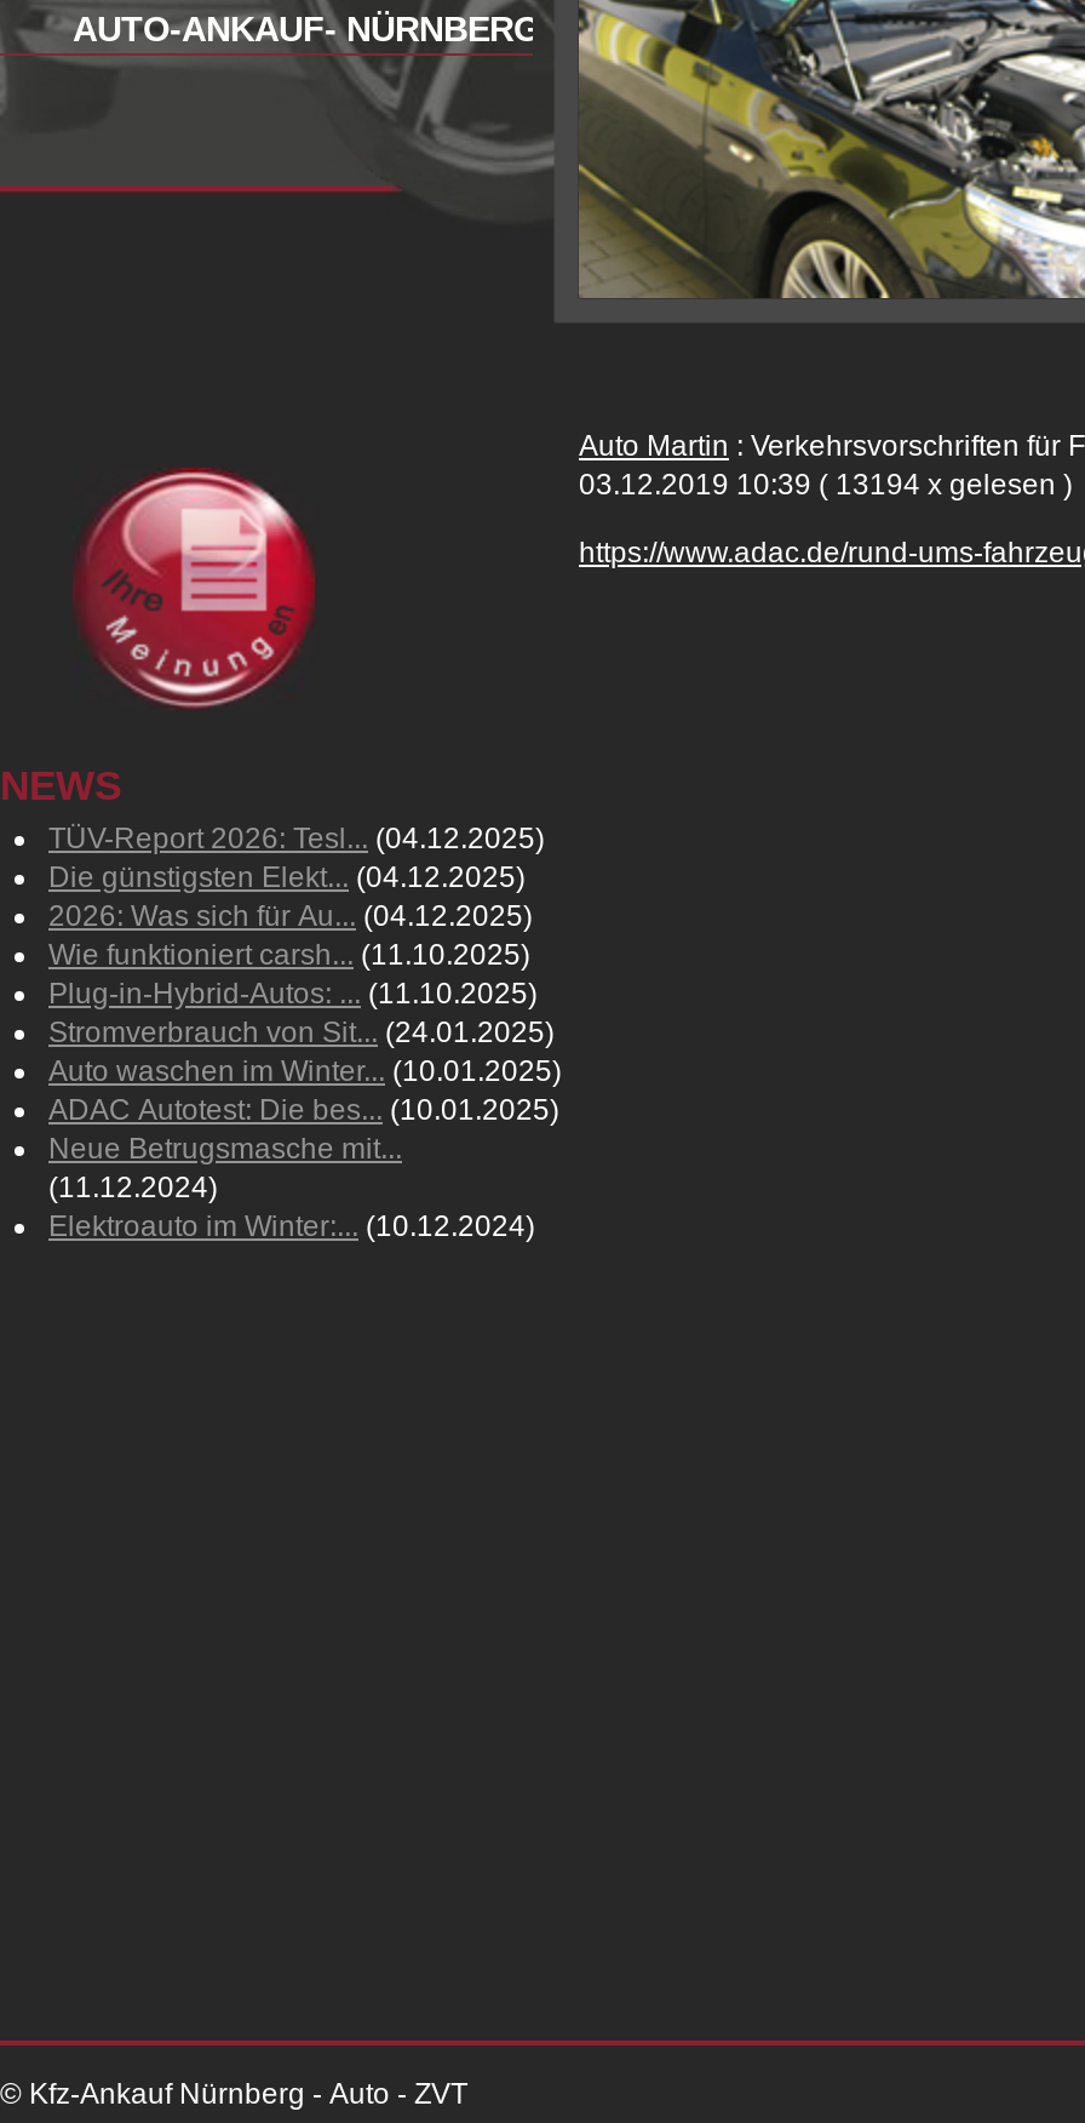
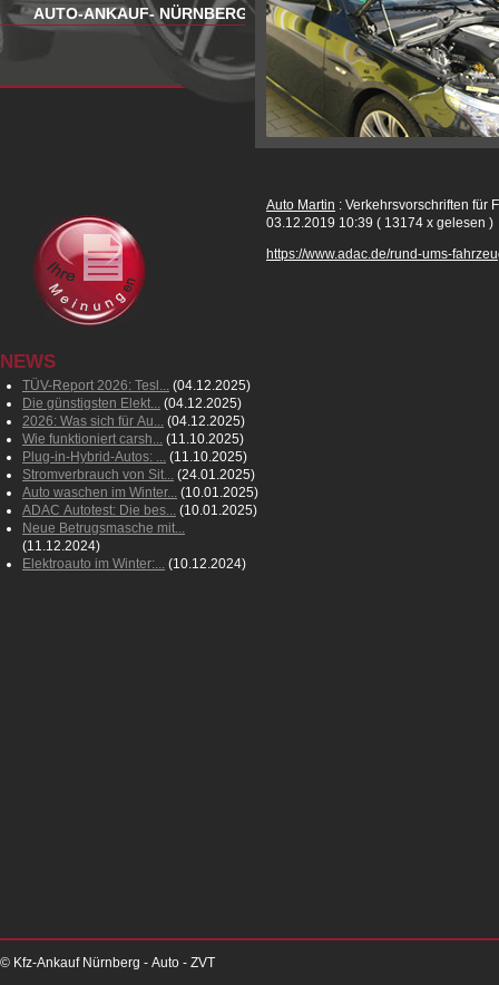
- 03.12.2019 10:39 ( 13194 x gelesen )
+ 03.12.2019 10:39 ( 13174 x gelesen )
